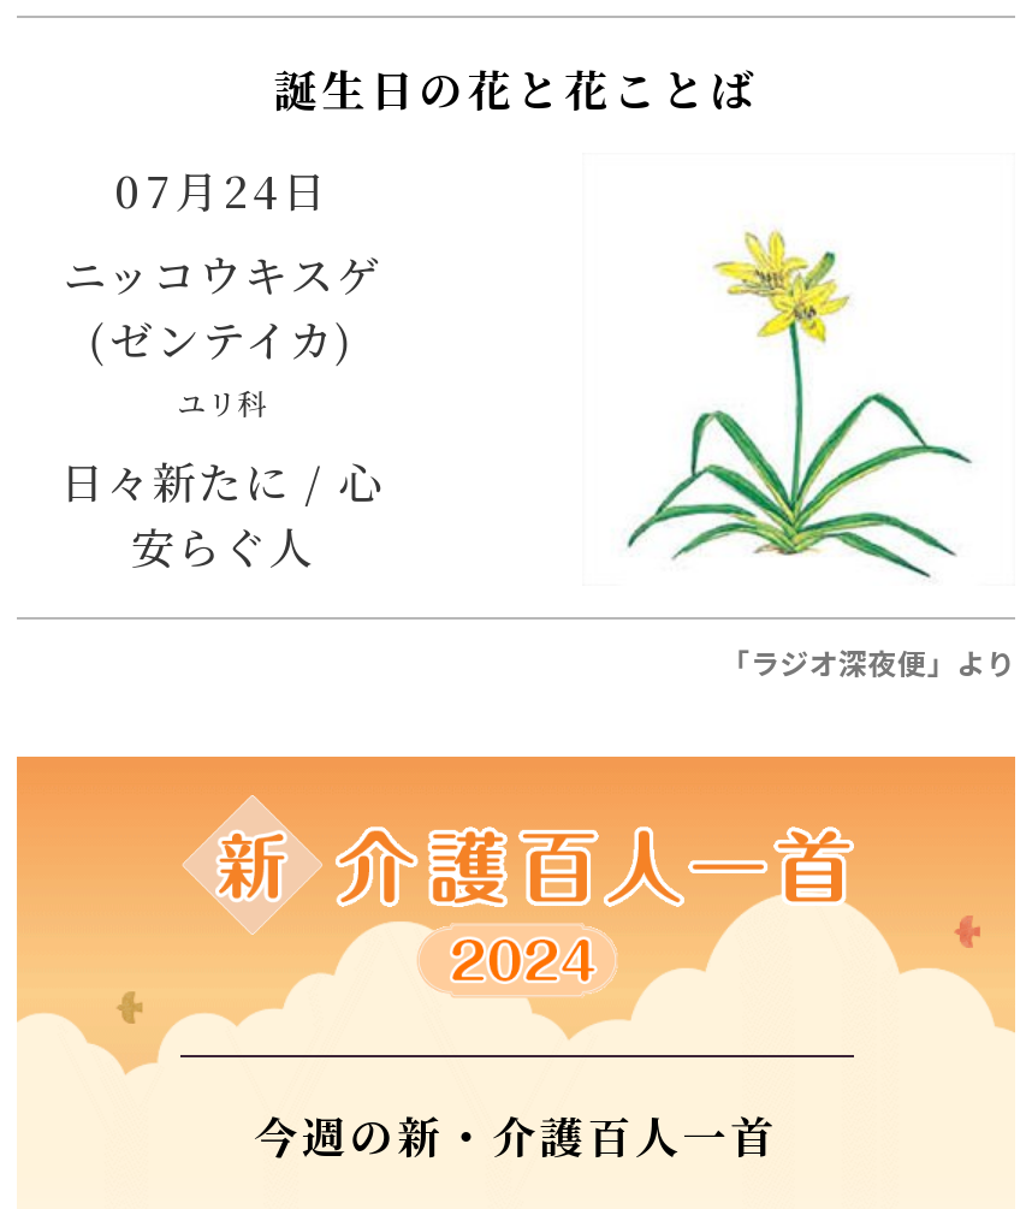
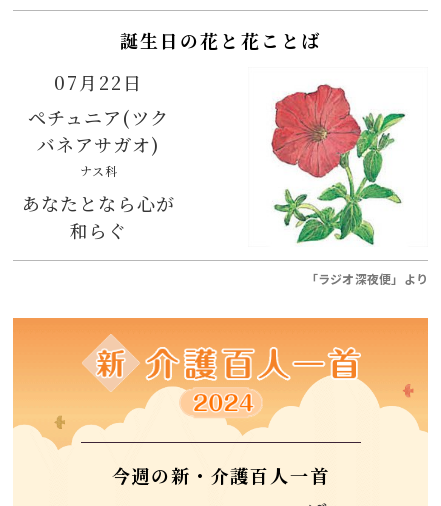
- 07月24日
- ニッコウキスゲ
- (ゼンテイカ)
- ユリ科
- 日々新たに / 心
- 安らぐ人
+ 07月22日
+ ペチュニア(ツク
+ バネアサガオ)
+ ナス科
+ あなたとなら心が
+ 和らぐ

- [image]
+ [image]
